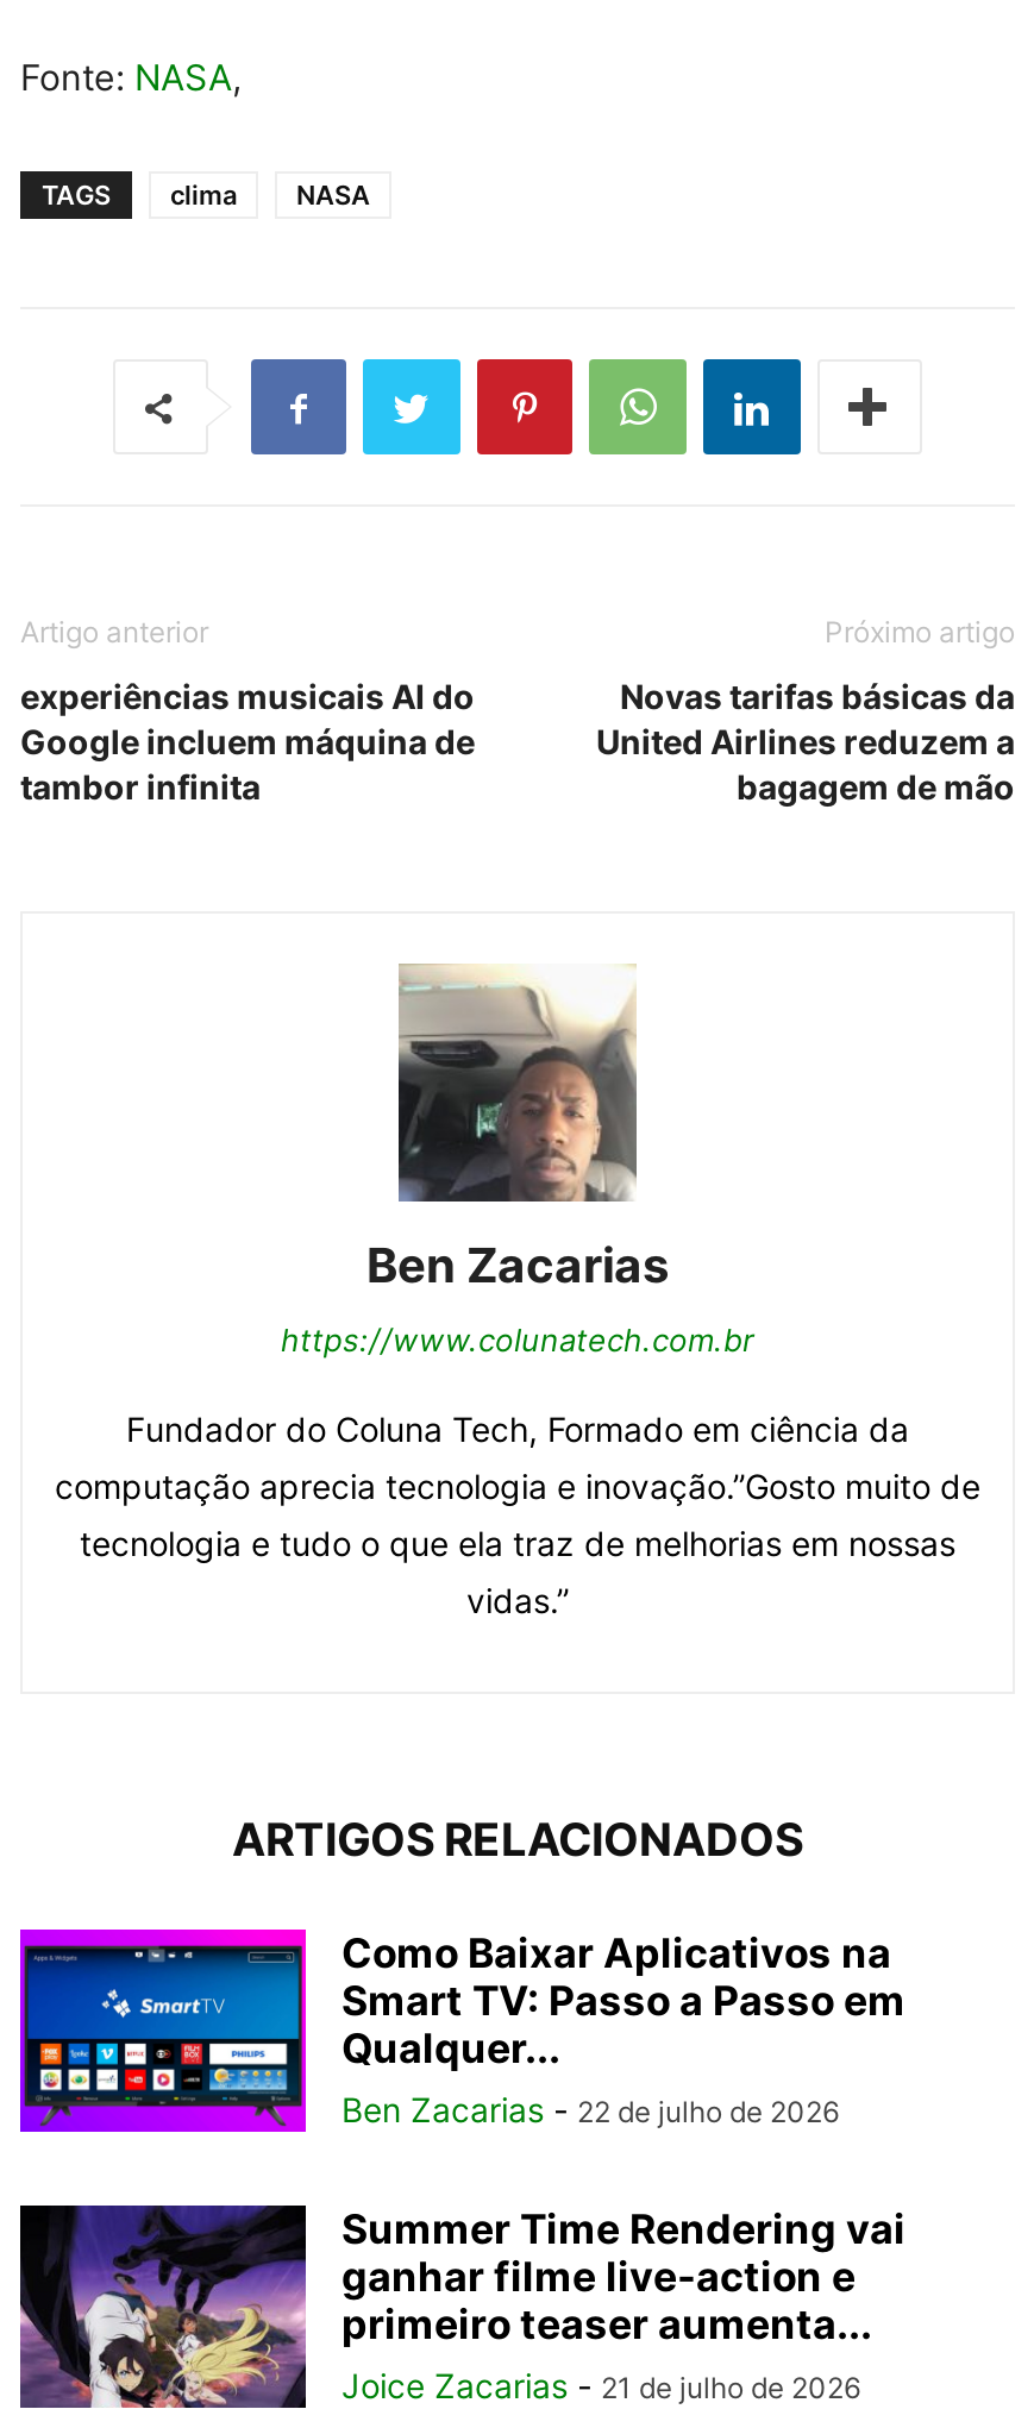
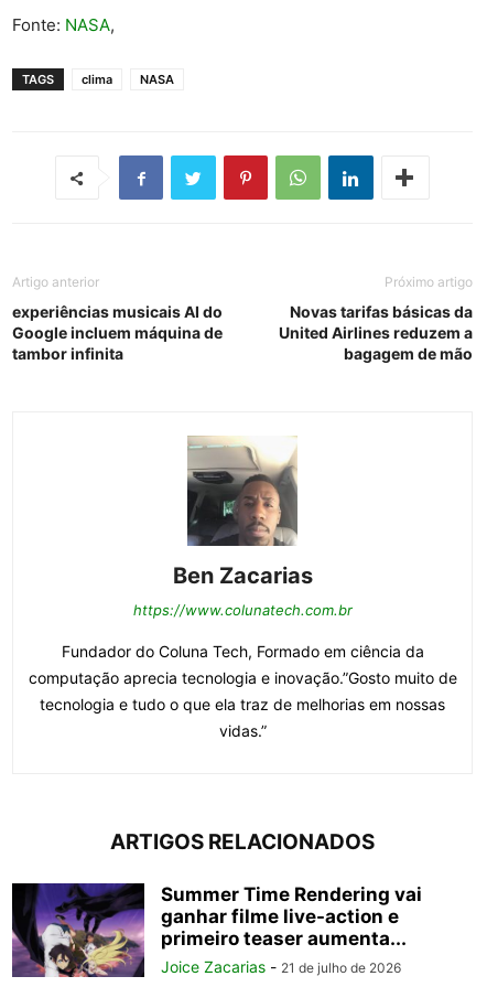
- [image]
- Como Baixar Aplicativos na
- Smart TV: Passo a Passo em
- Qualquer...
- Ben Zacarias - 22 de julho de 2026
